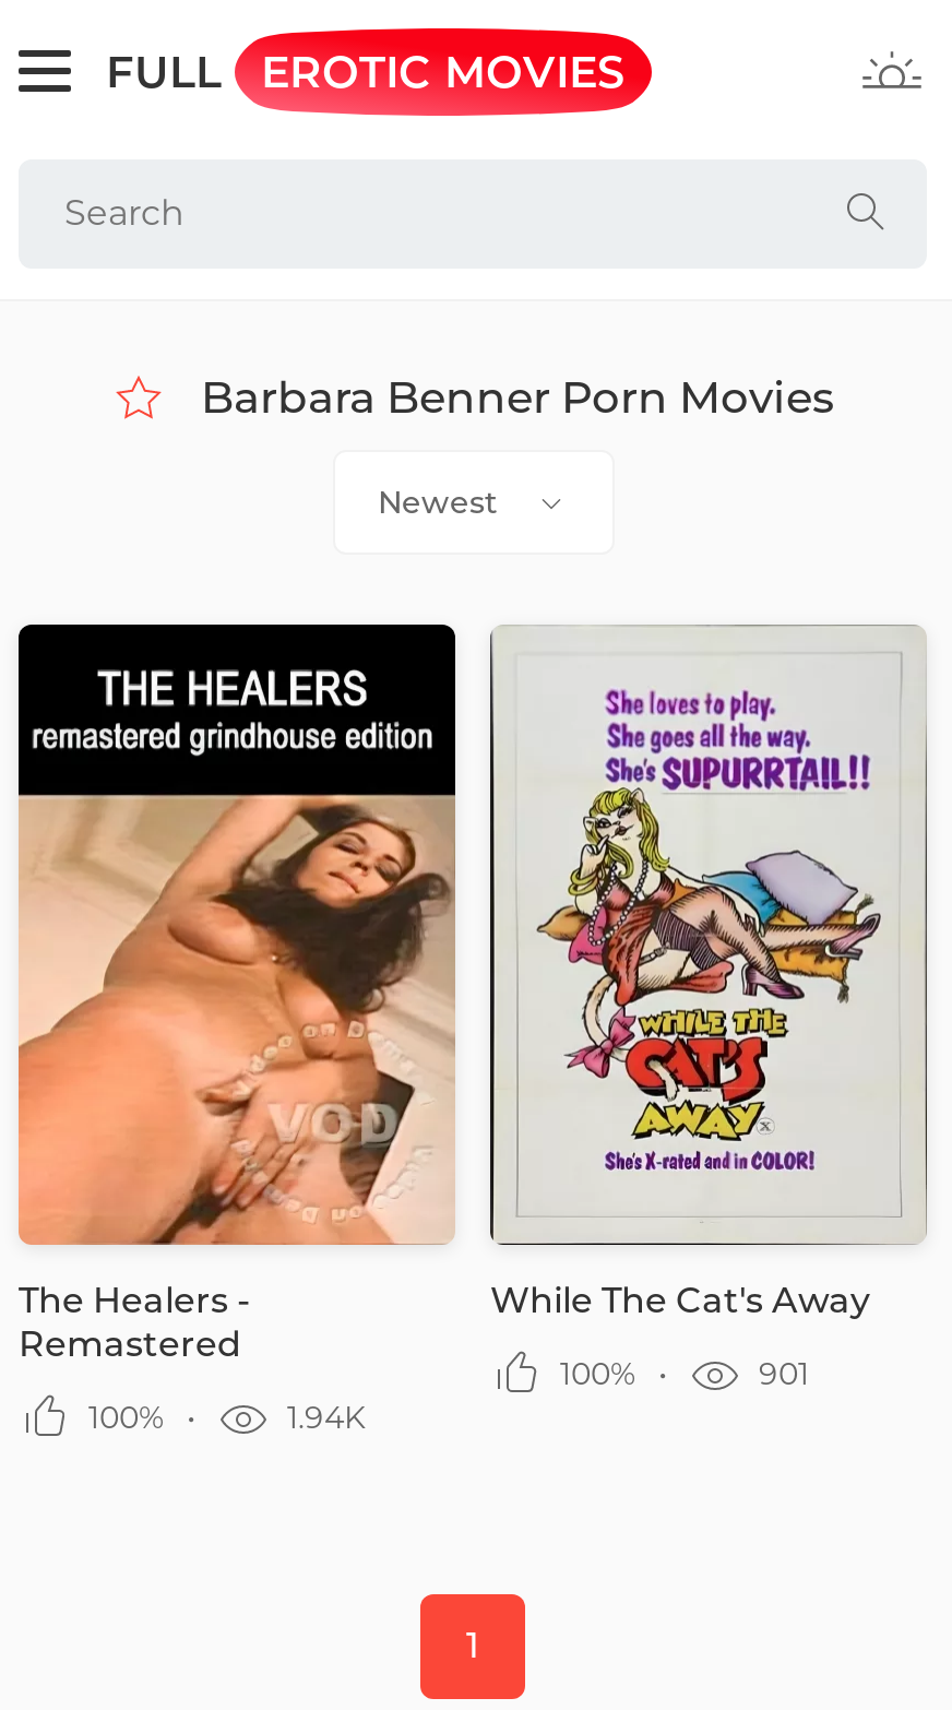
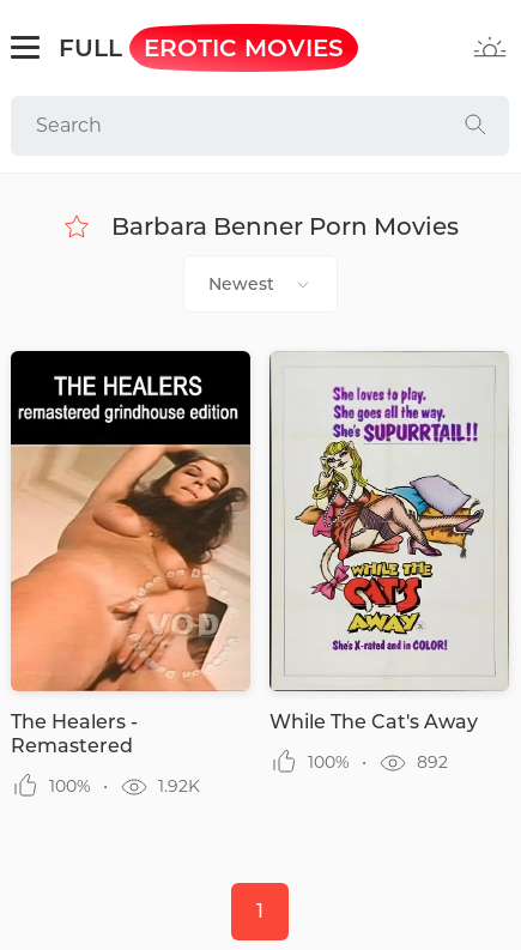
- 901
+ 892

- 1.94K
+ 1.92K
